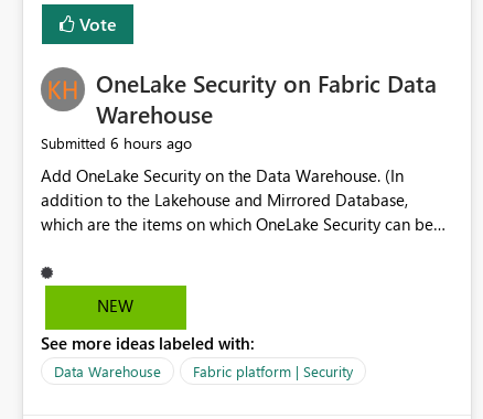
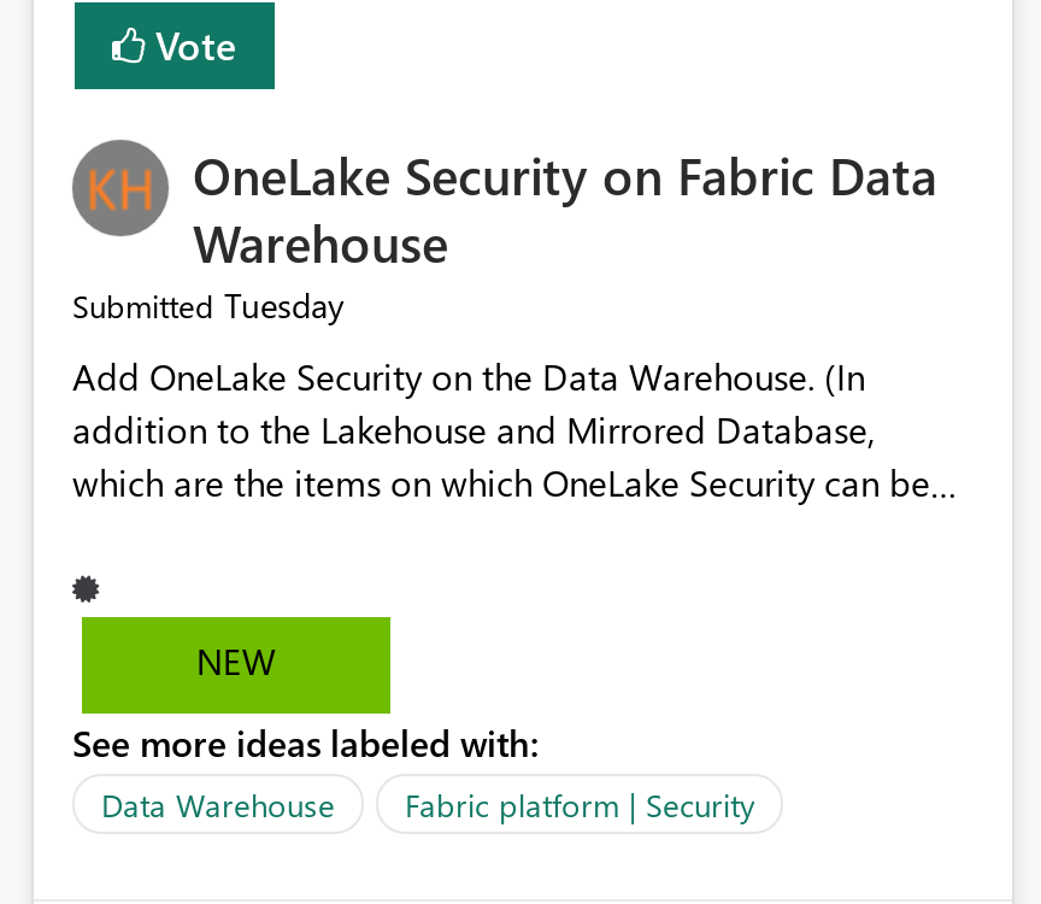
- Submitted 6 hours ago
+ Submitted Tuesday
